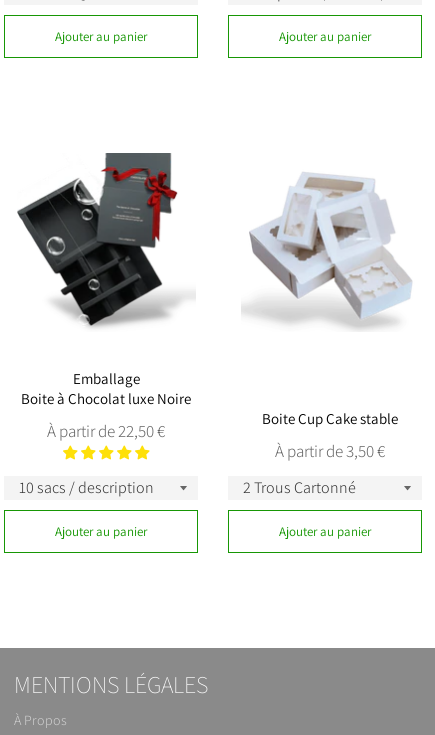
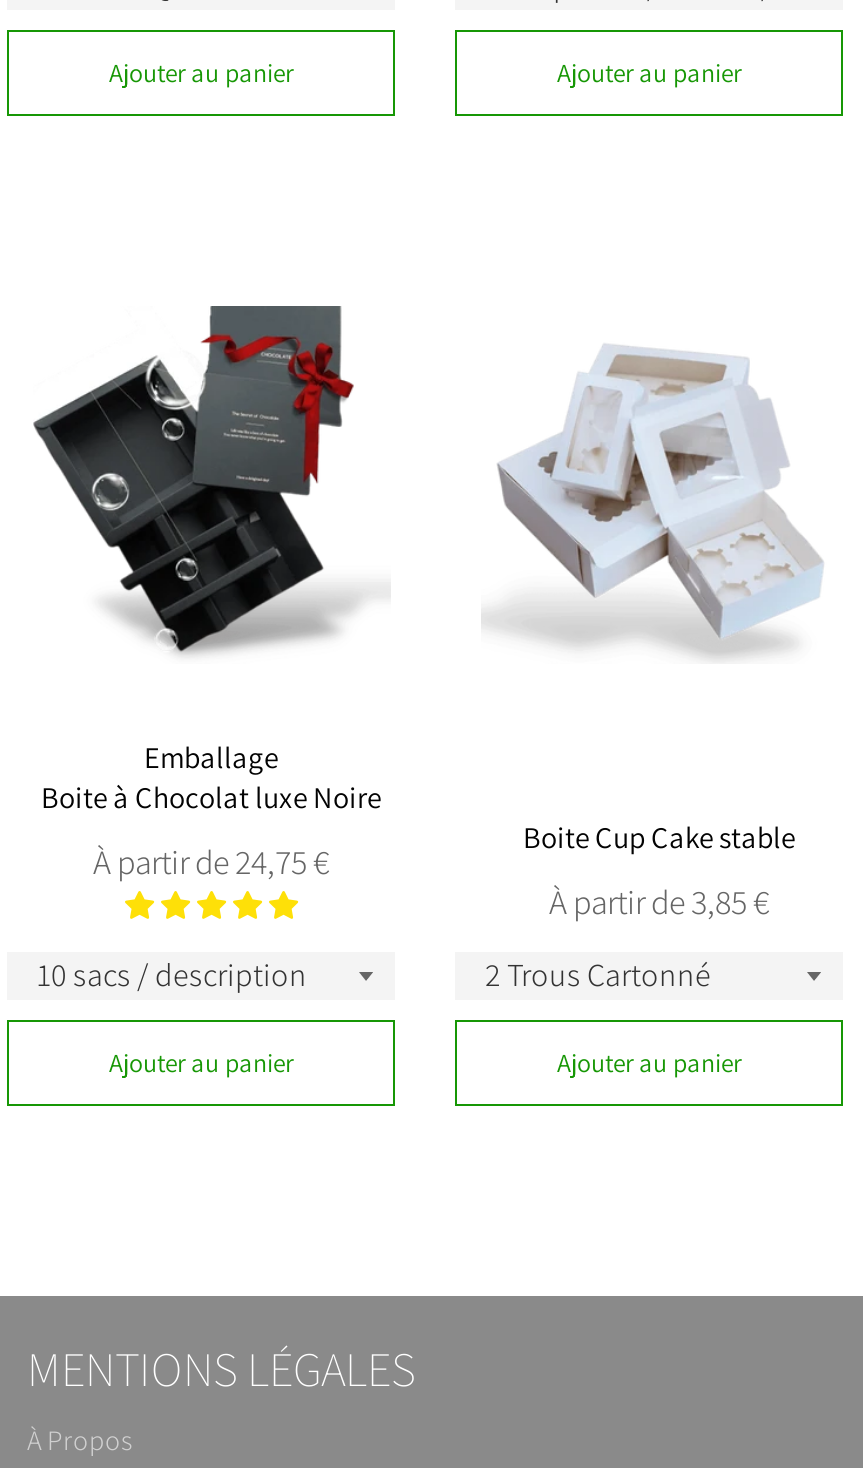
- À partir de 22,50 €
+ À partir de 24,75 €

- À partir de 3,50 €
+ À partir de 3,85 €
